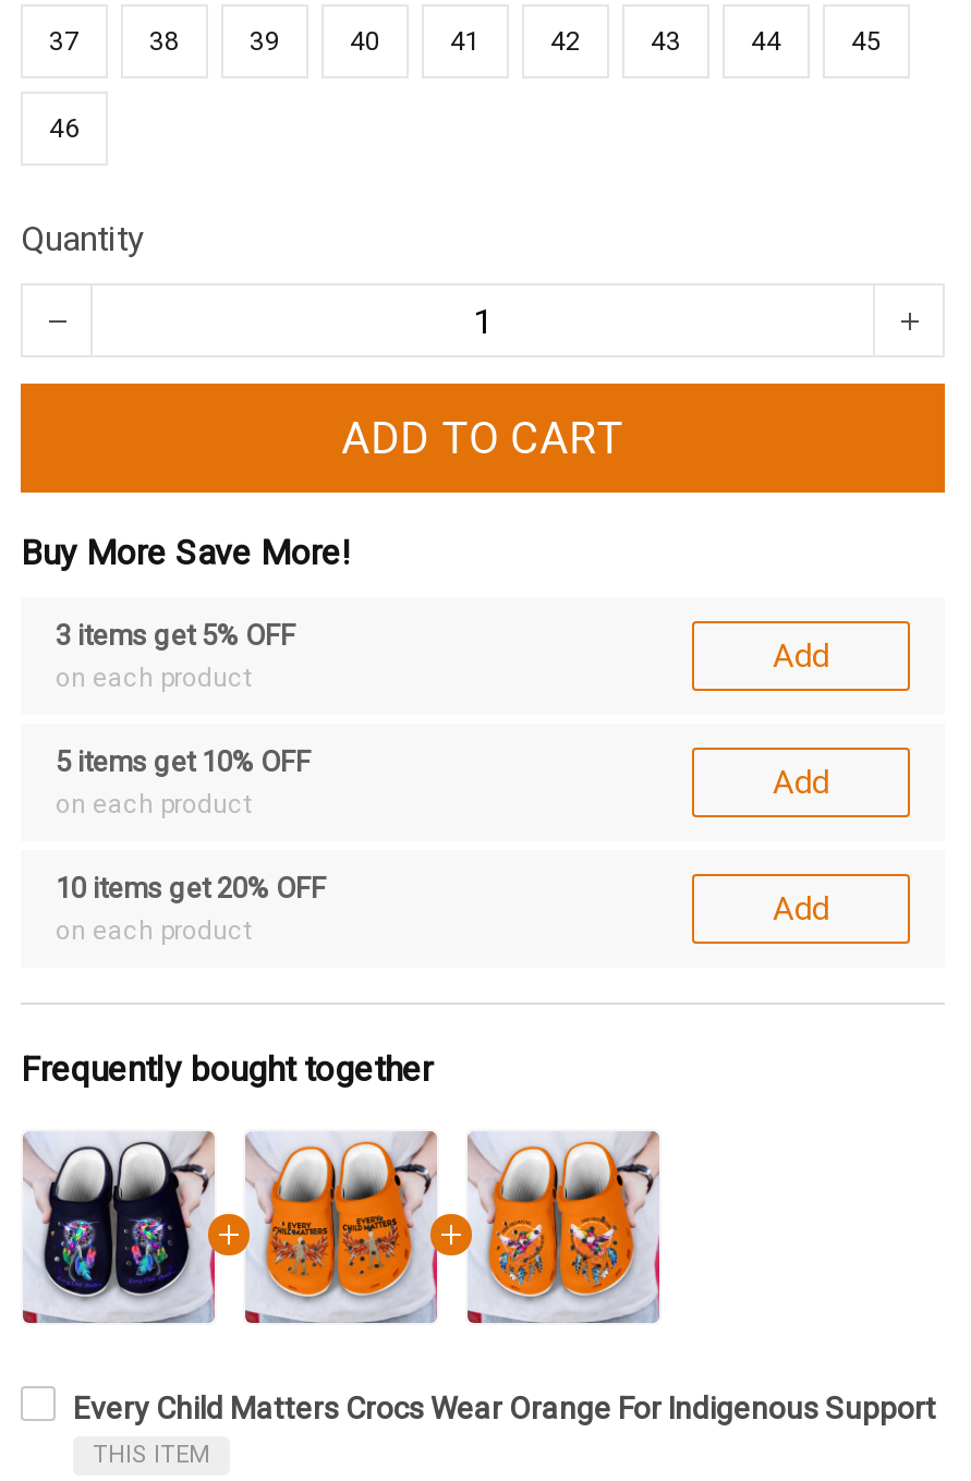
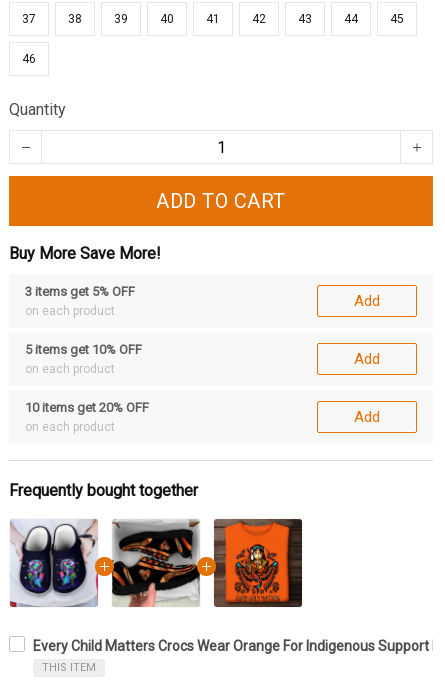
- [image]
+ [image]

- [image]
+ [image]
